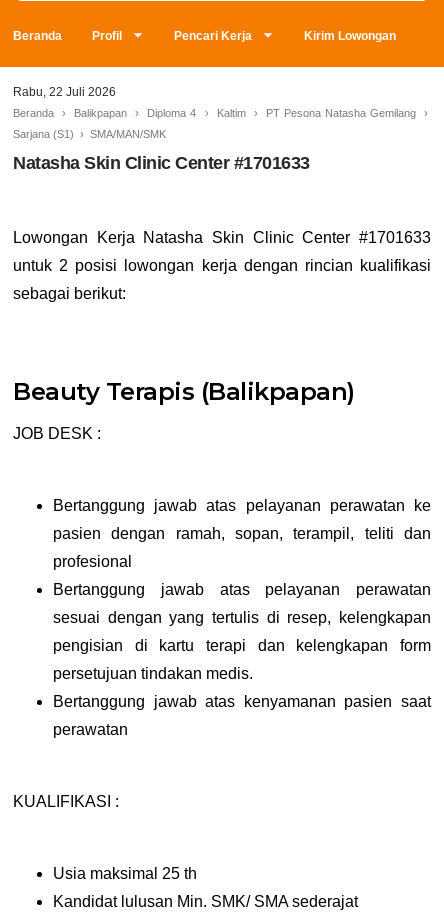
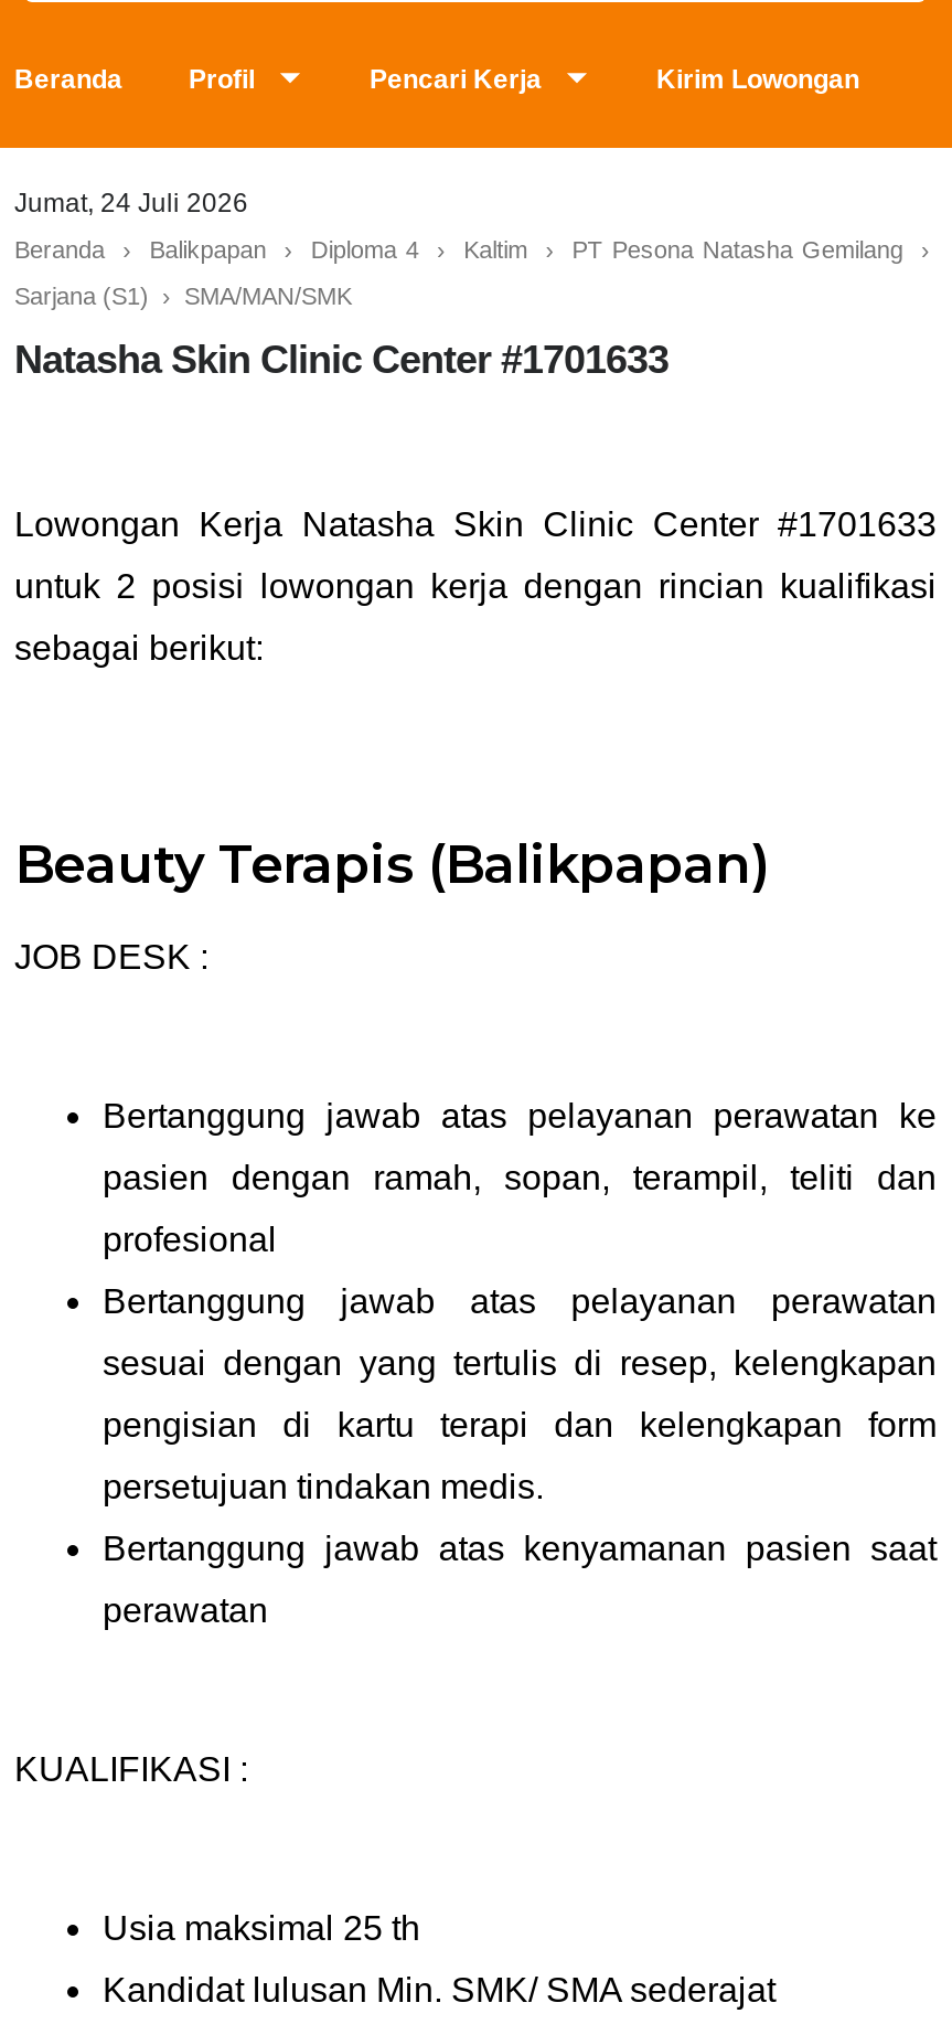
- Rabu, 22 Juli 2026
+ Jumat, 24 Juli 2026
